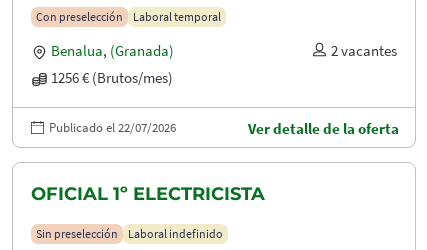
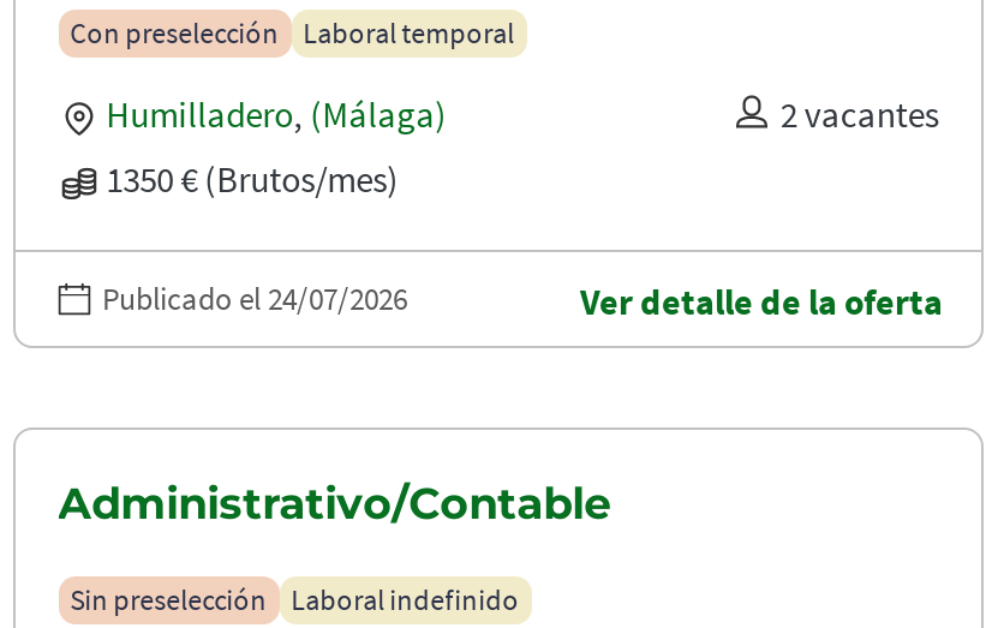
- Benalua, (Granada)
+ Humilladero, (Málaga)

- 1256 € (Brutos/mes)
+ 1350 € (Brutos/mes)

- Publicado el 22/07/2026
+ Publicado el 24/07/2026

- OFICIAL 1º ELECTRICISTA
+ Administrativo/Contable
